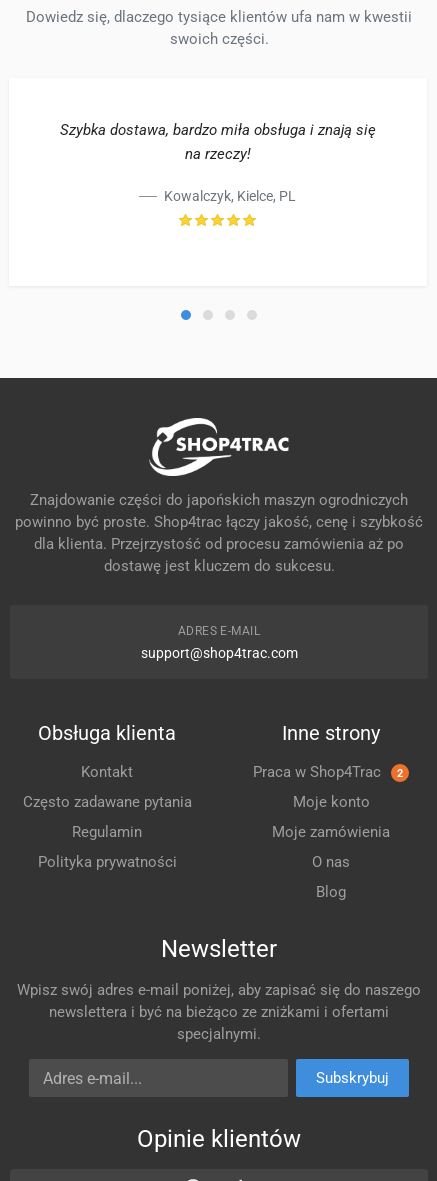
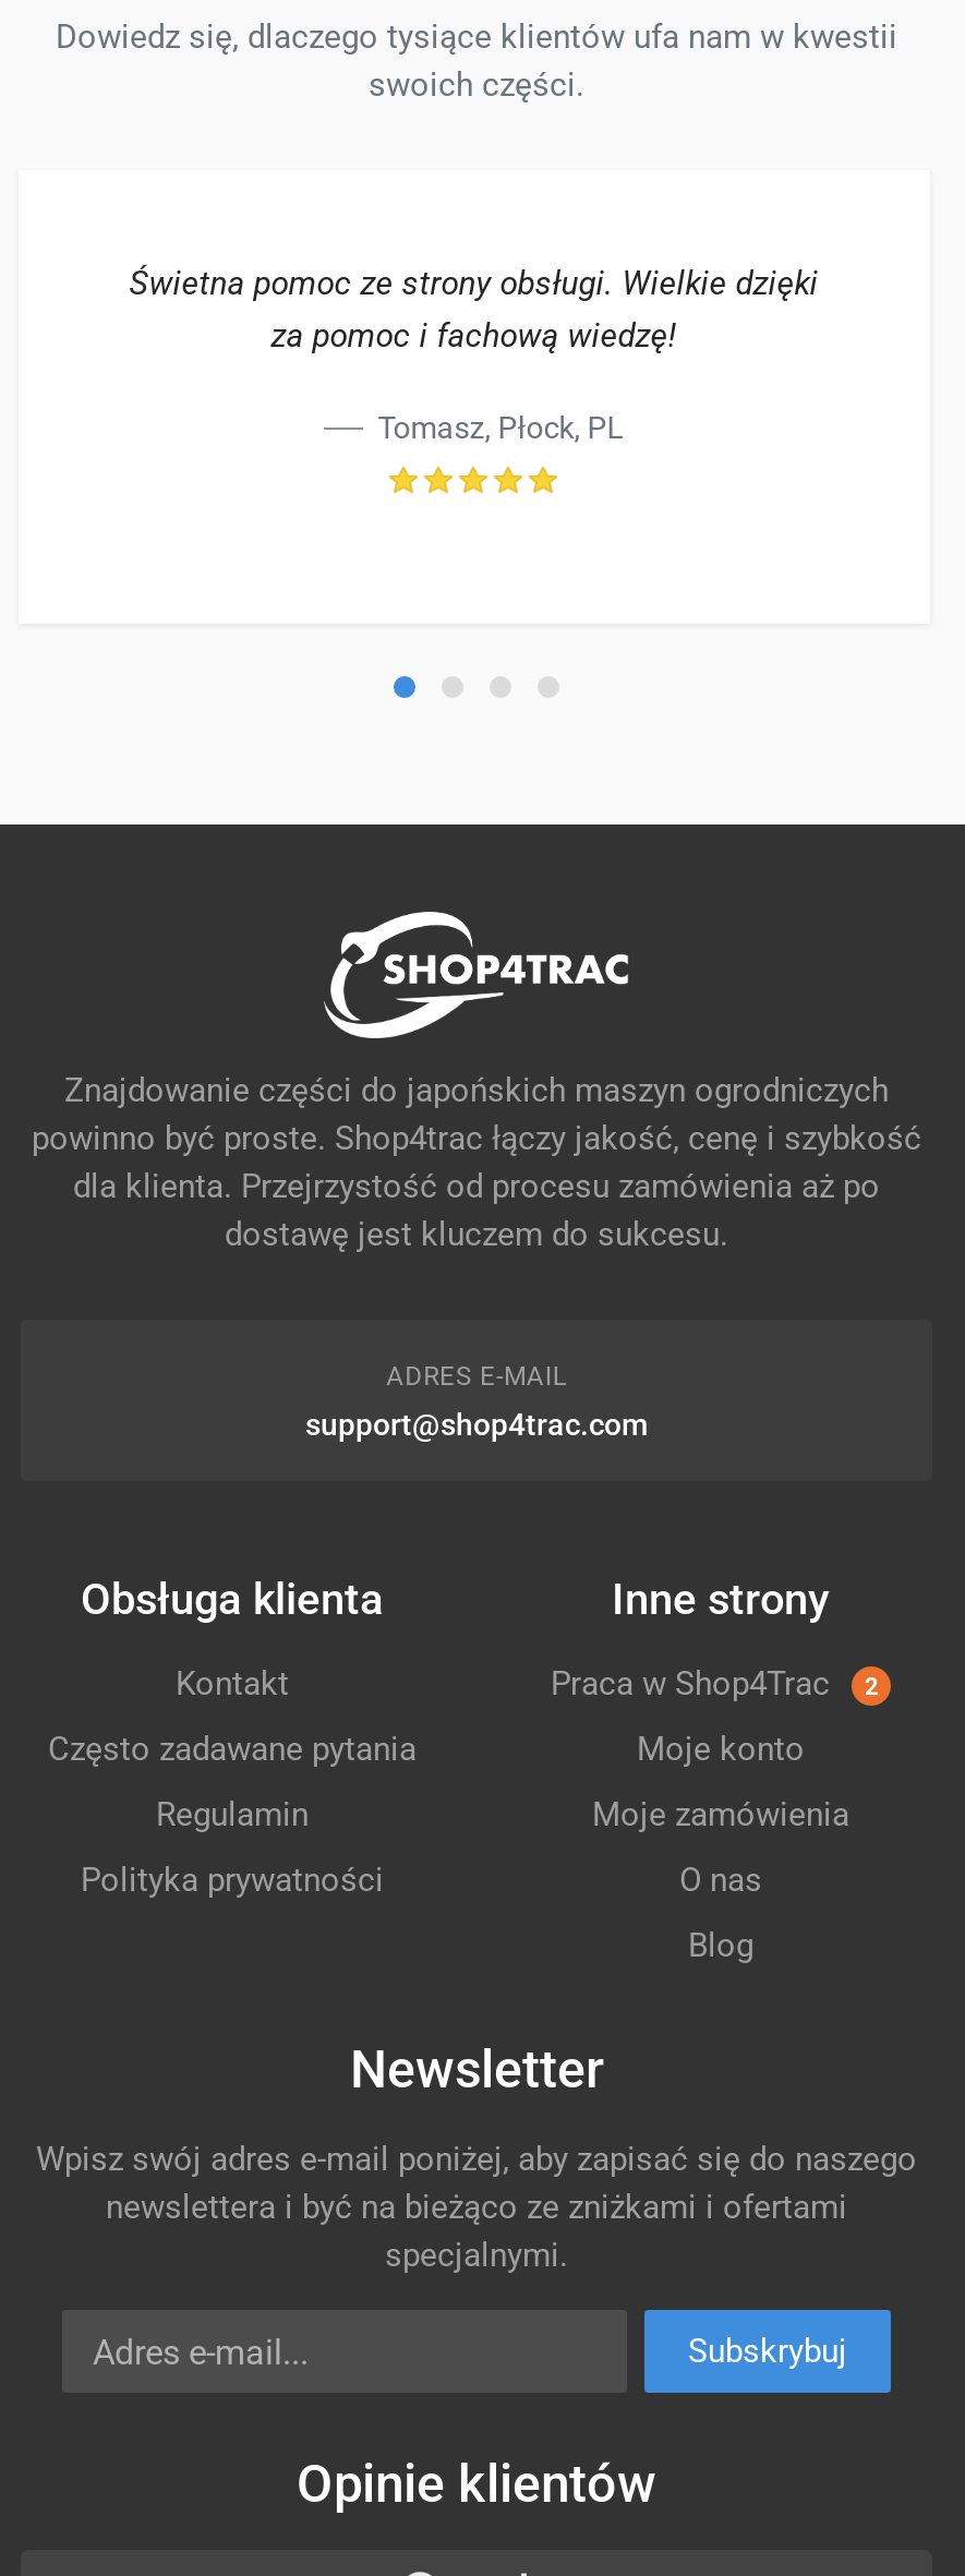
- Szybka dostawa, bardzo miła obsługa i znają się
- na rzeczy!
+ Świetna pomoc ze strony obsługi. Wielkie dzięki
+ za pomoc i fachową wiedzę!

- Kowalczyk, Kielce, PL
+ Tomasz, Płock, PL
